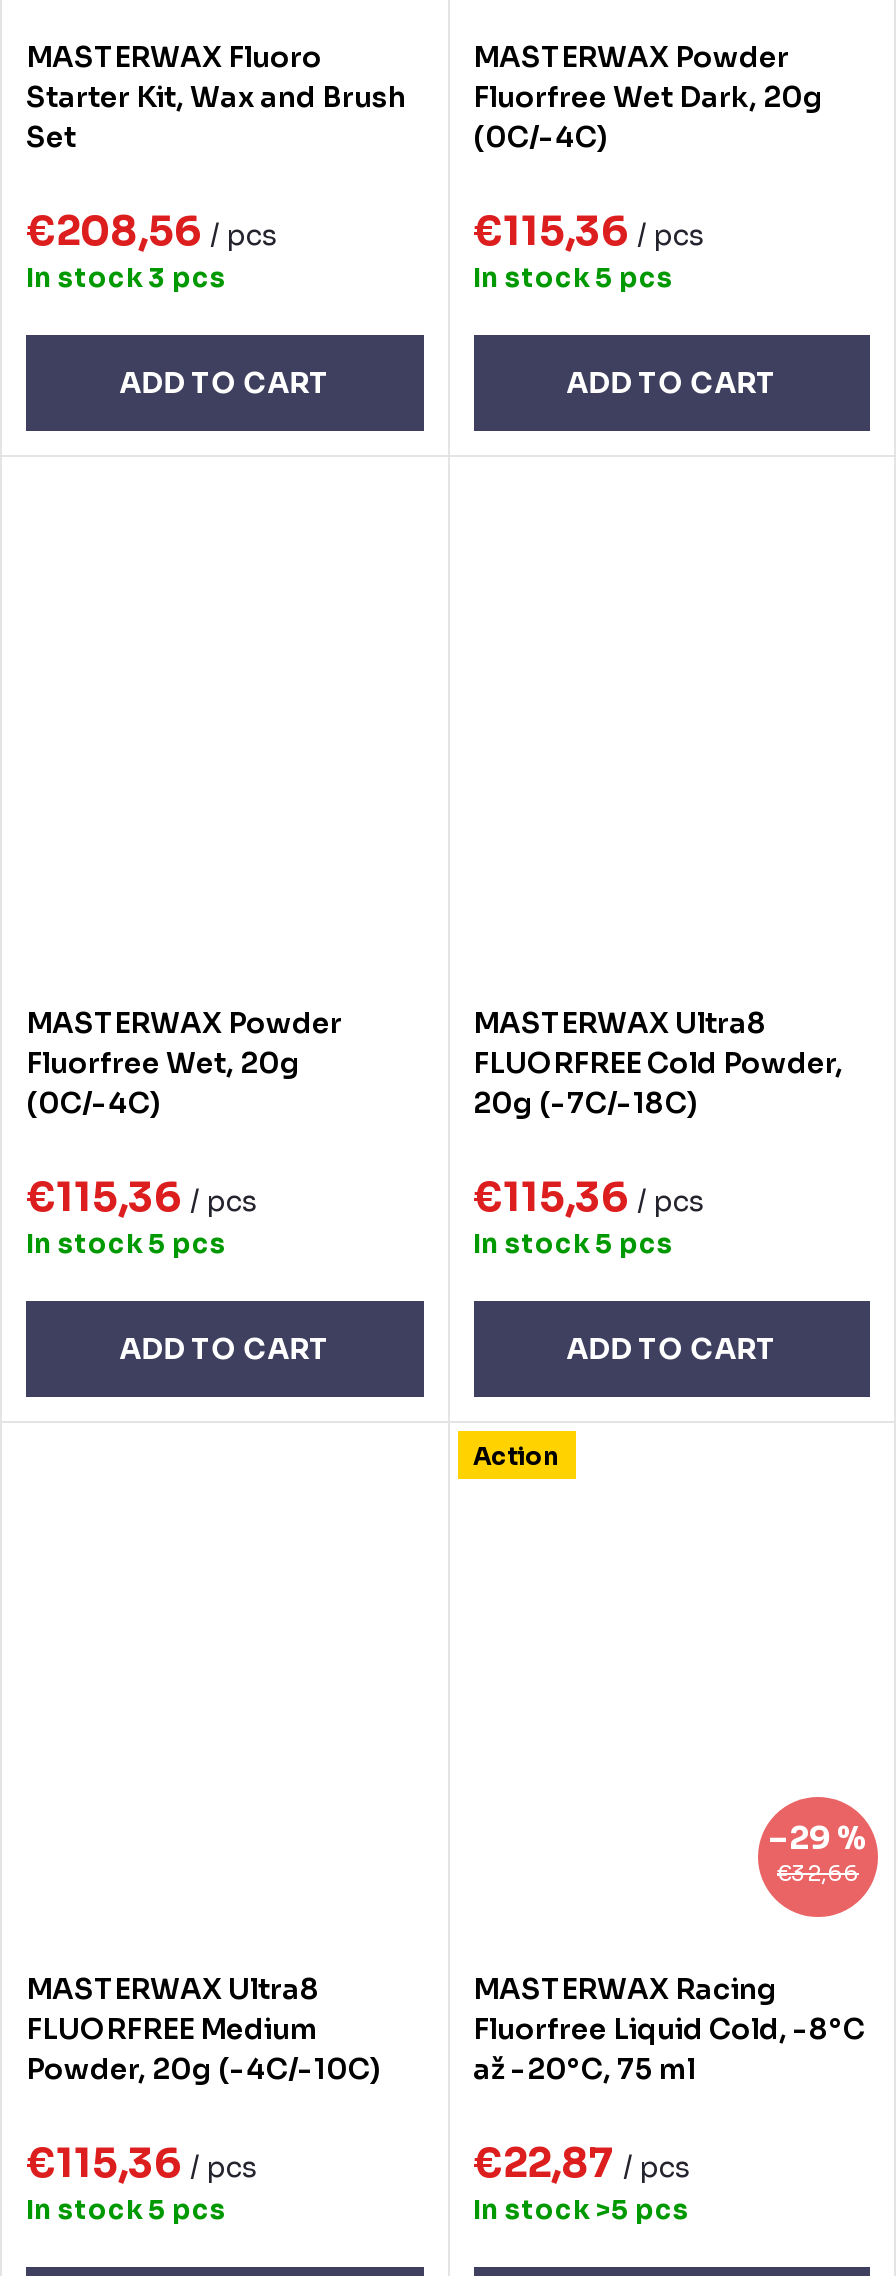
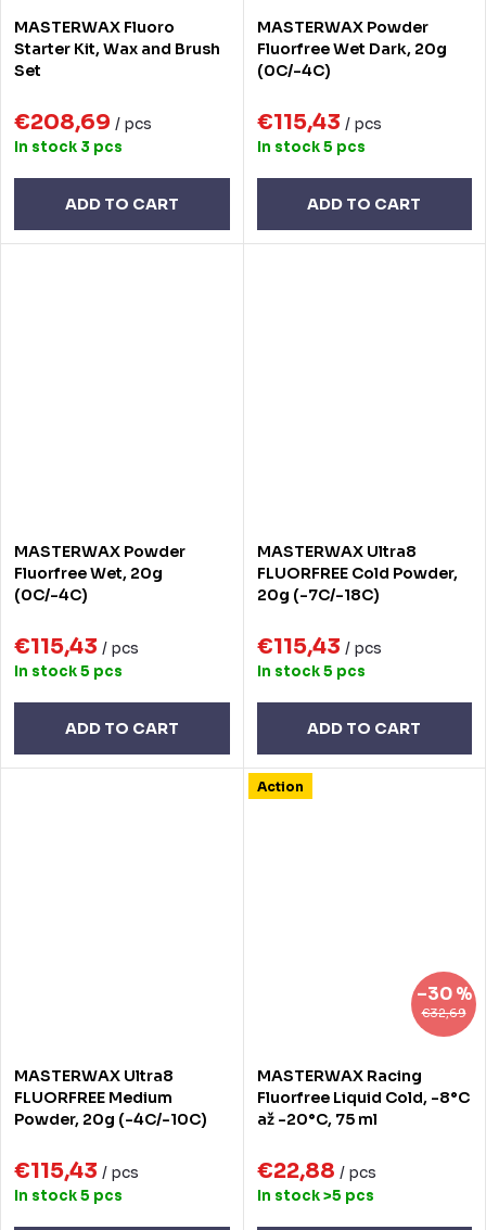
- €208,56 / pcs
+ €208,69 / pcs

- €115,36 / pcs
+ €115,43 / pcs

- €115,36 / pcs
+ €115,43 / pcs

- €115,36 / pcs
+ €115,43 / pcs

- –29 %
+ –30 %

- €32,66
+ €32,69

- €115,36 / pcs
+ €115,43 / pcs

- €22,87 / pcs
+ €22,88 / pcs
